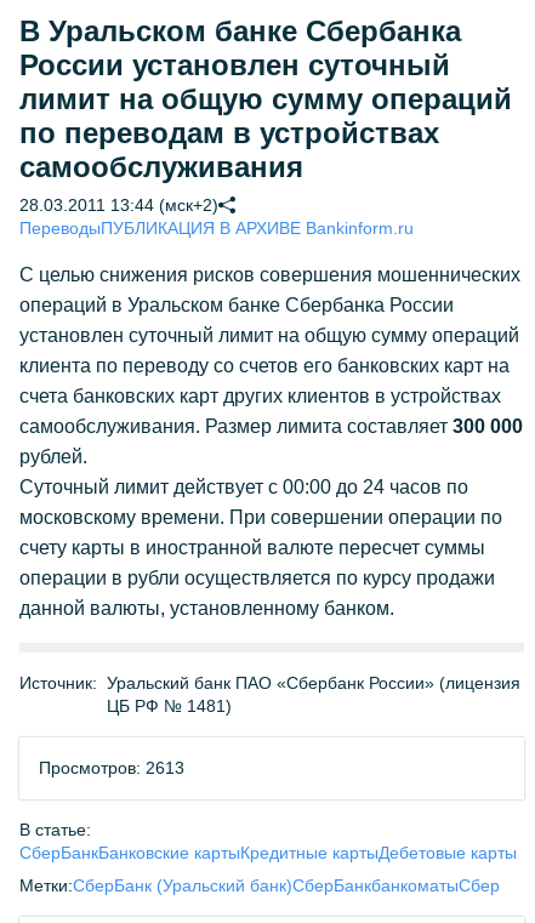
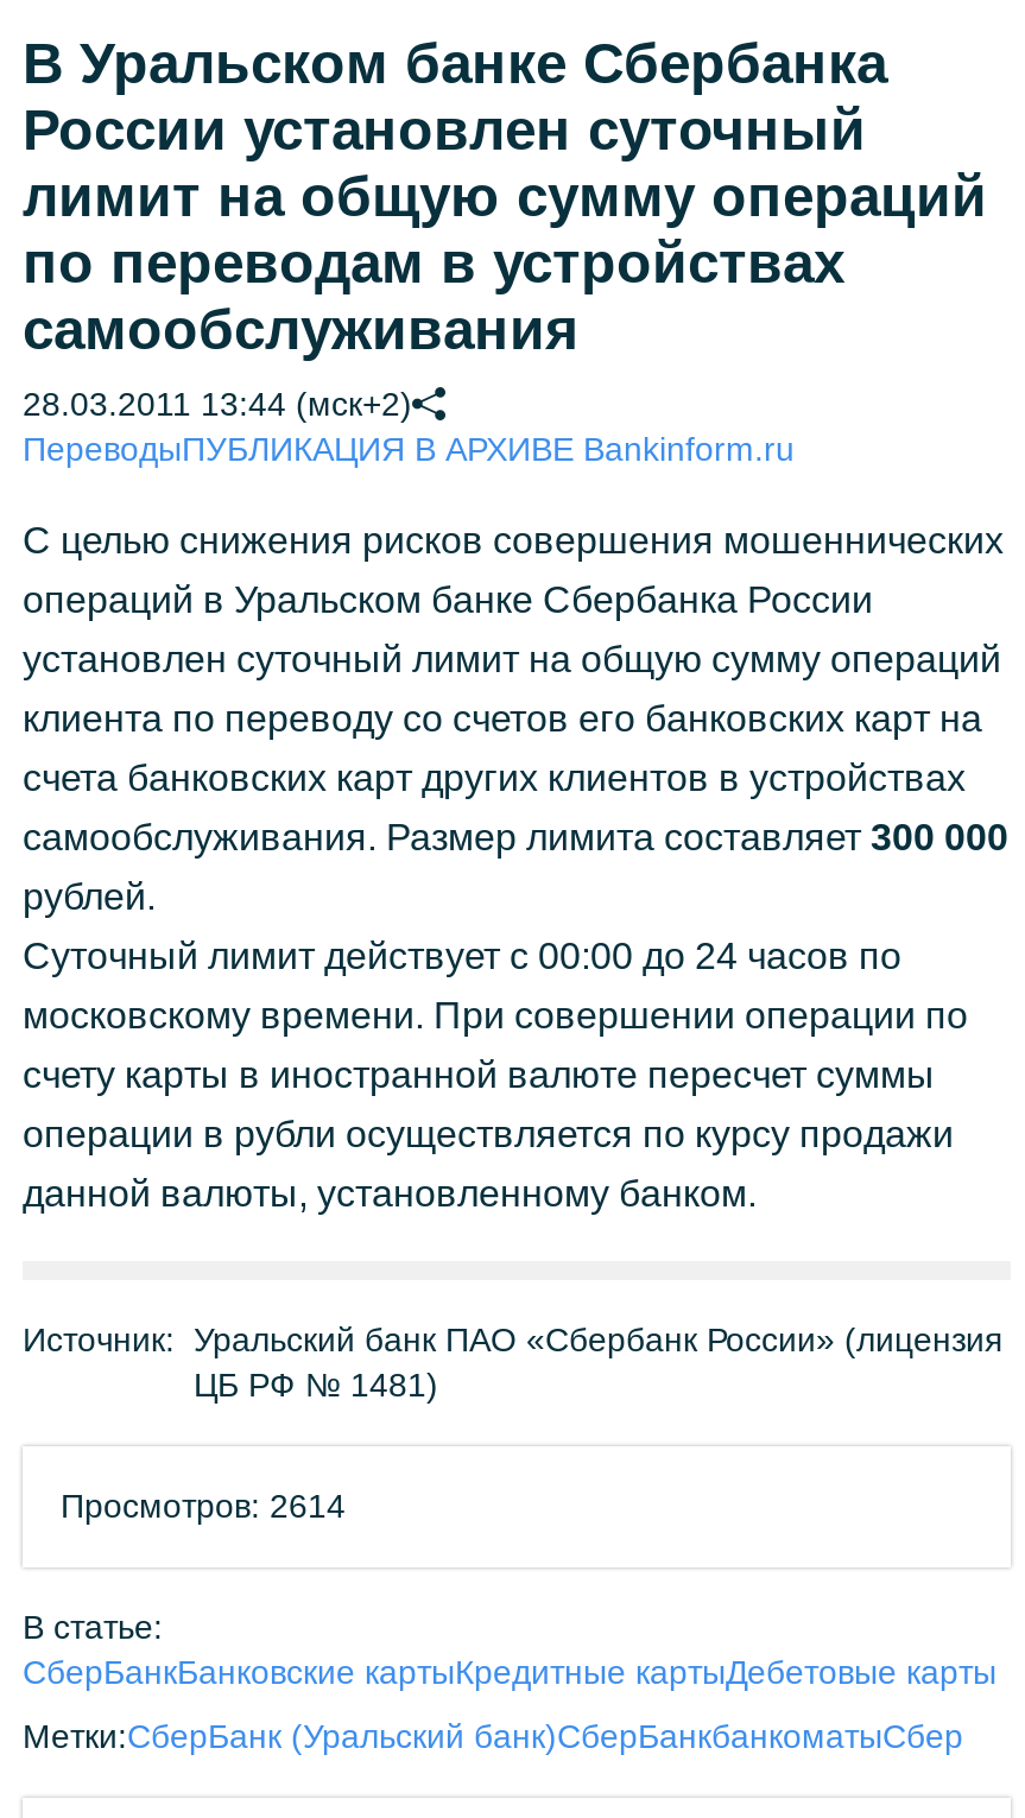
- Просмотров: 2613
+ Просмотров: 2614
